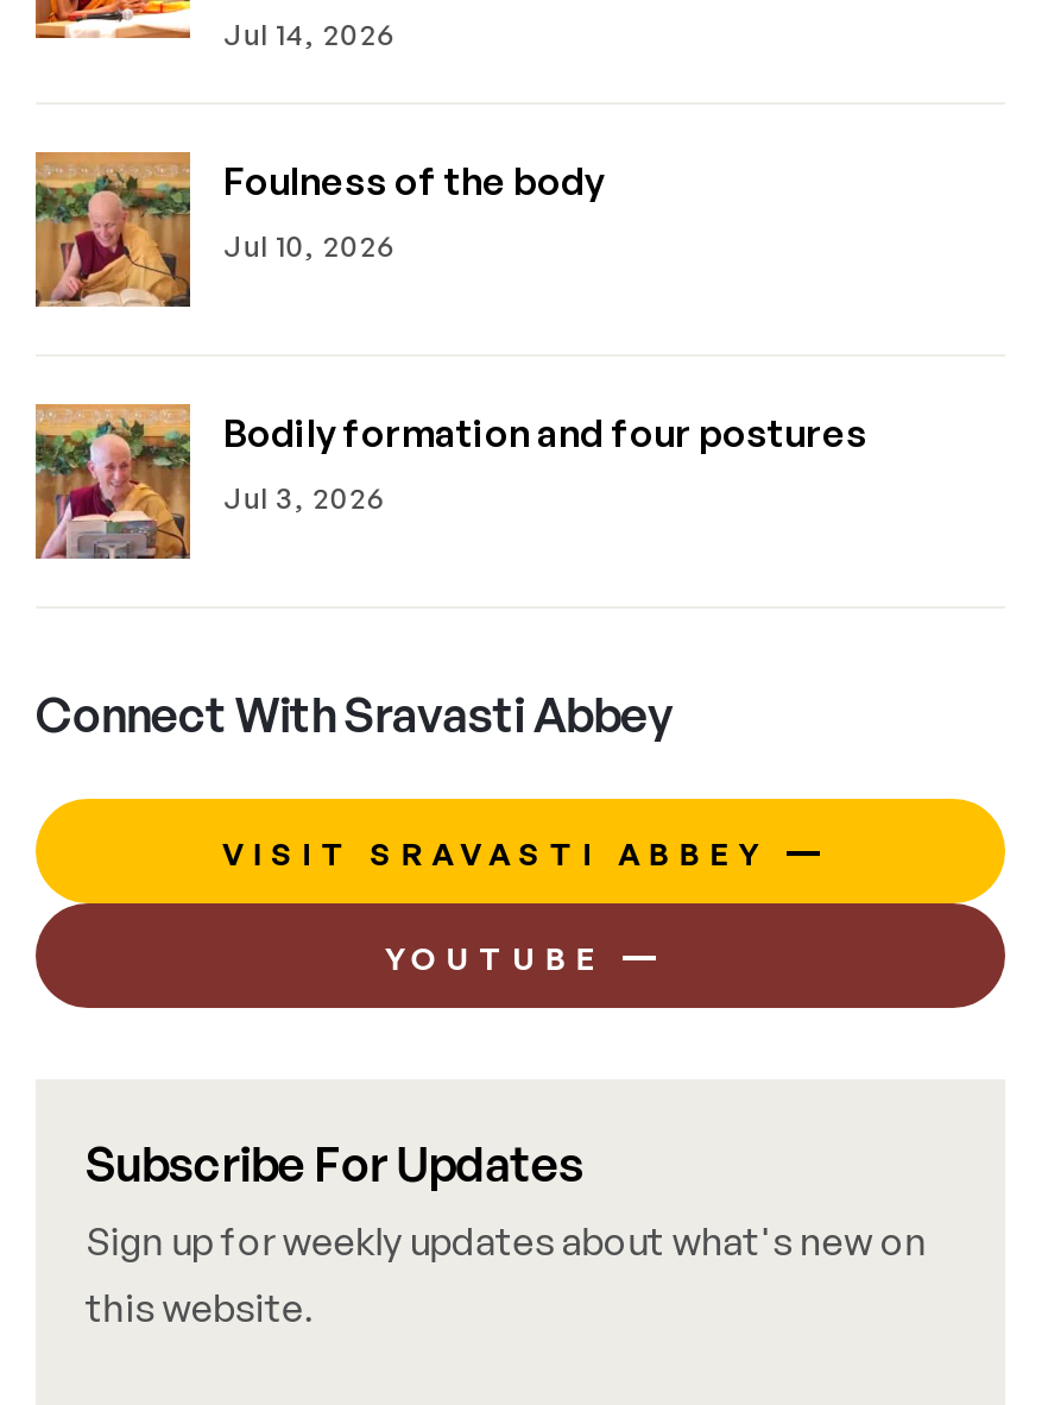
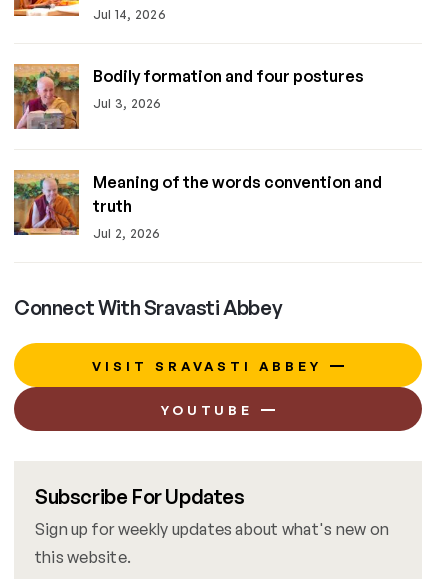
- [image]
- Foulness of the body
- Jul 10, 2026

moved up: [image] | Bodily formation and four postures | Jul 3, 2026

+ [image]
+ Meaning of the words convention and
+ truth
+ Jul 2, 2026
